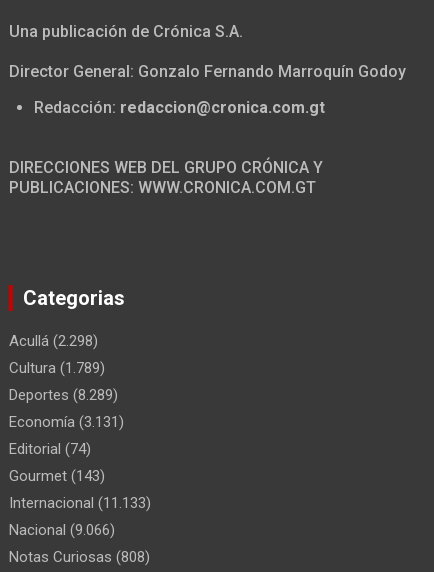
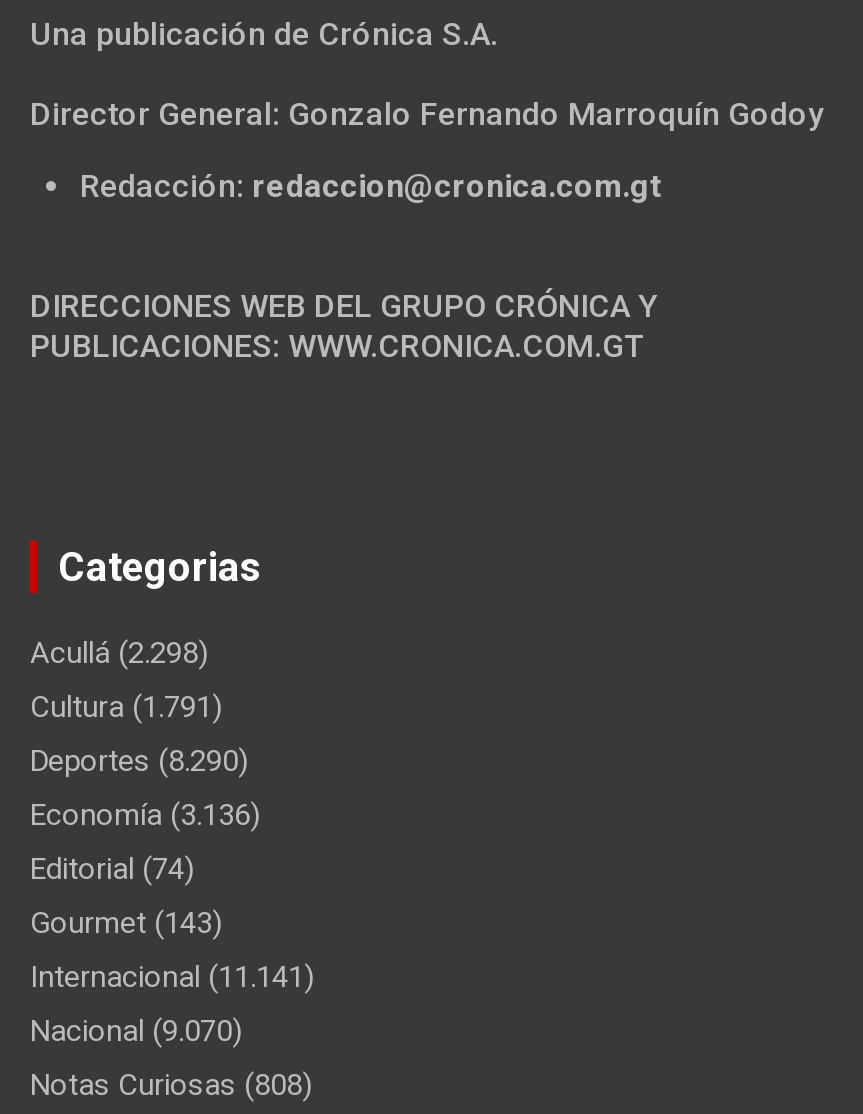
- Cultura (1.789)
+ Cultura (1.791)

- Deportes (8.289)
+ Deportes (8.290)

- Economía (3.131)
+ Economía (3.136)

- Internacional (11.133)
+ Internacional (11.141)

- Nacional (9.066)
+ Nacional (9.070)
